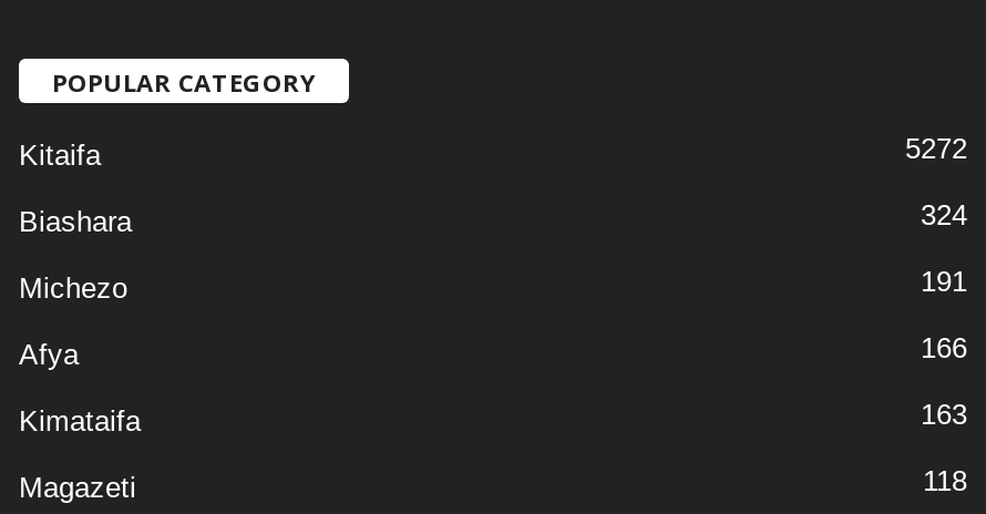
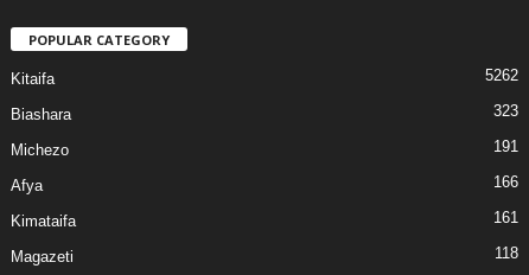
- 5272
+ 5262

- 324
+ 323

- 163
+ 161
